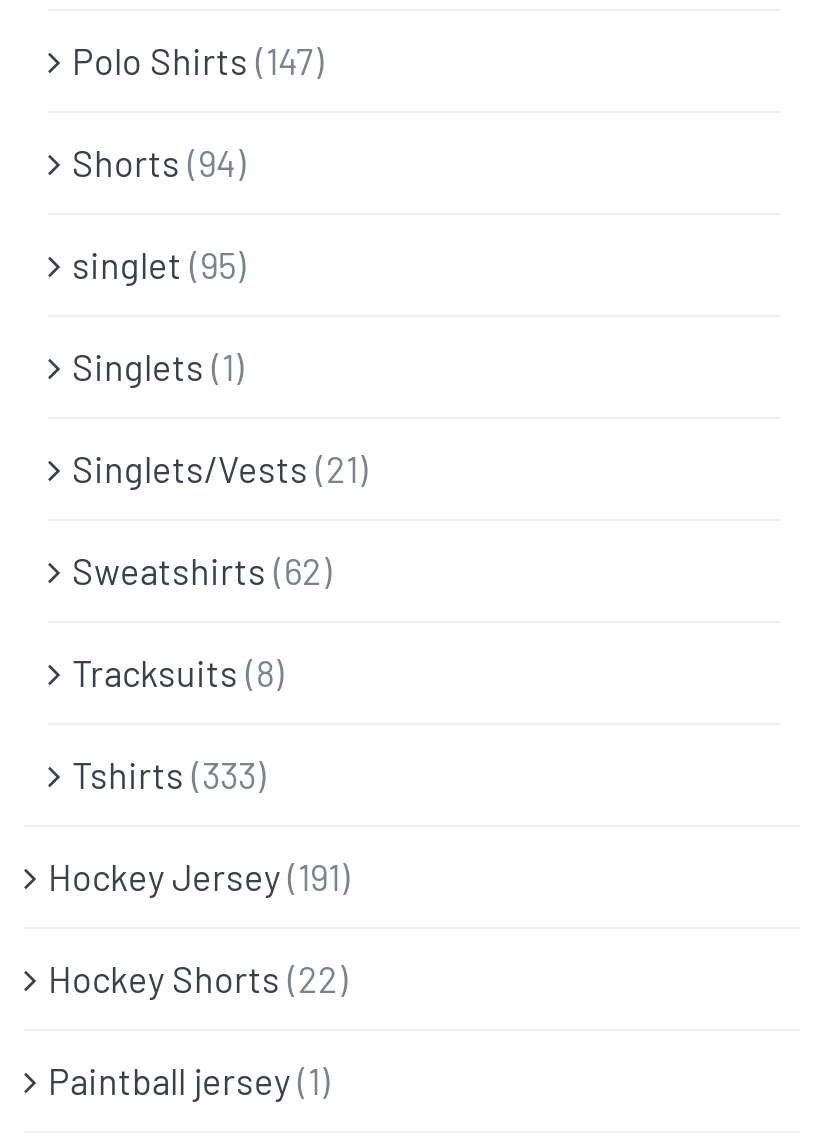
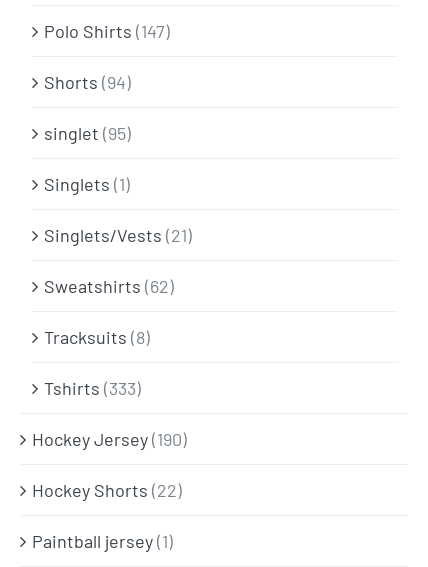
- Hockey Jersey (191)
+ Hockey Jersey (190)
